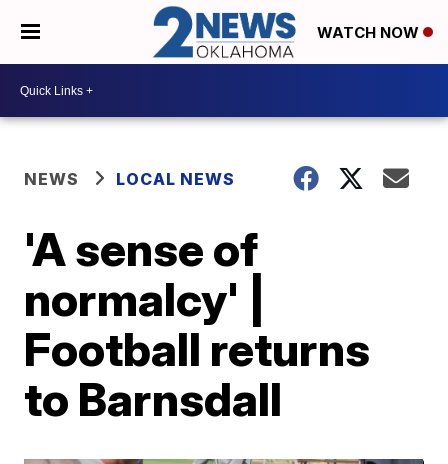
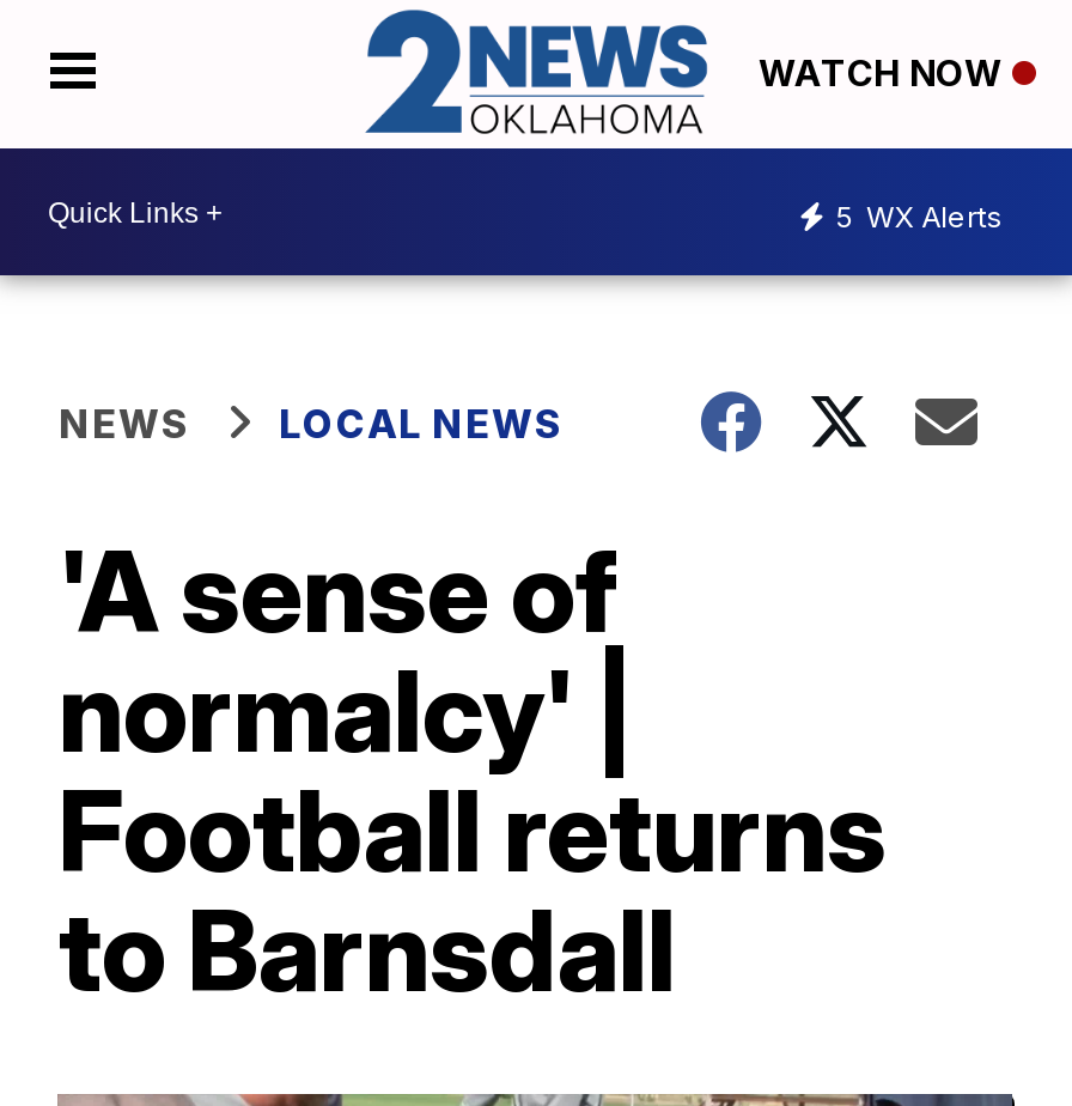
+ 5 WX Alerts
